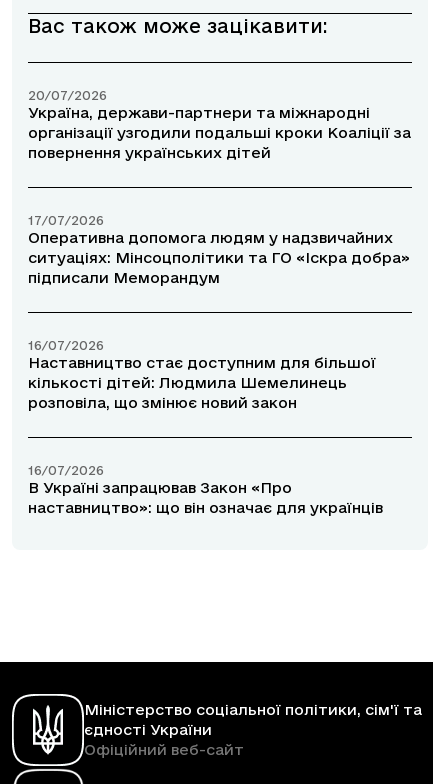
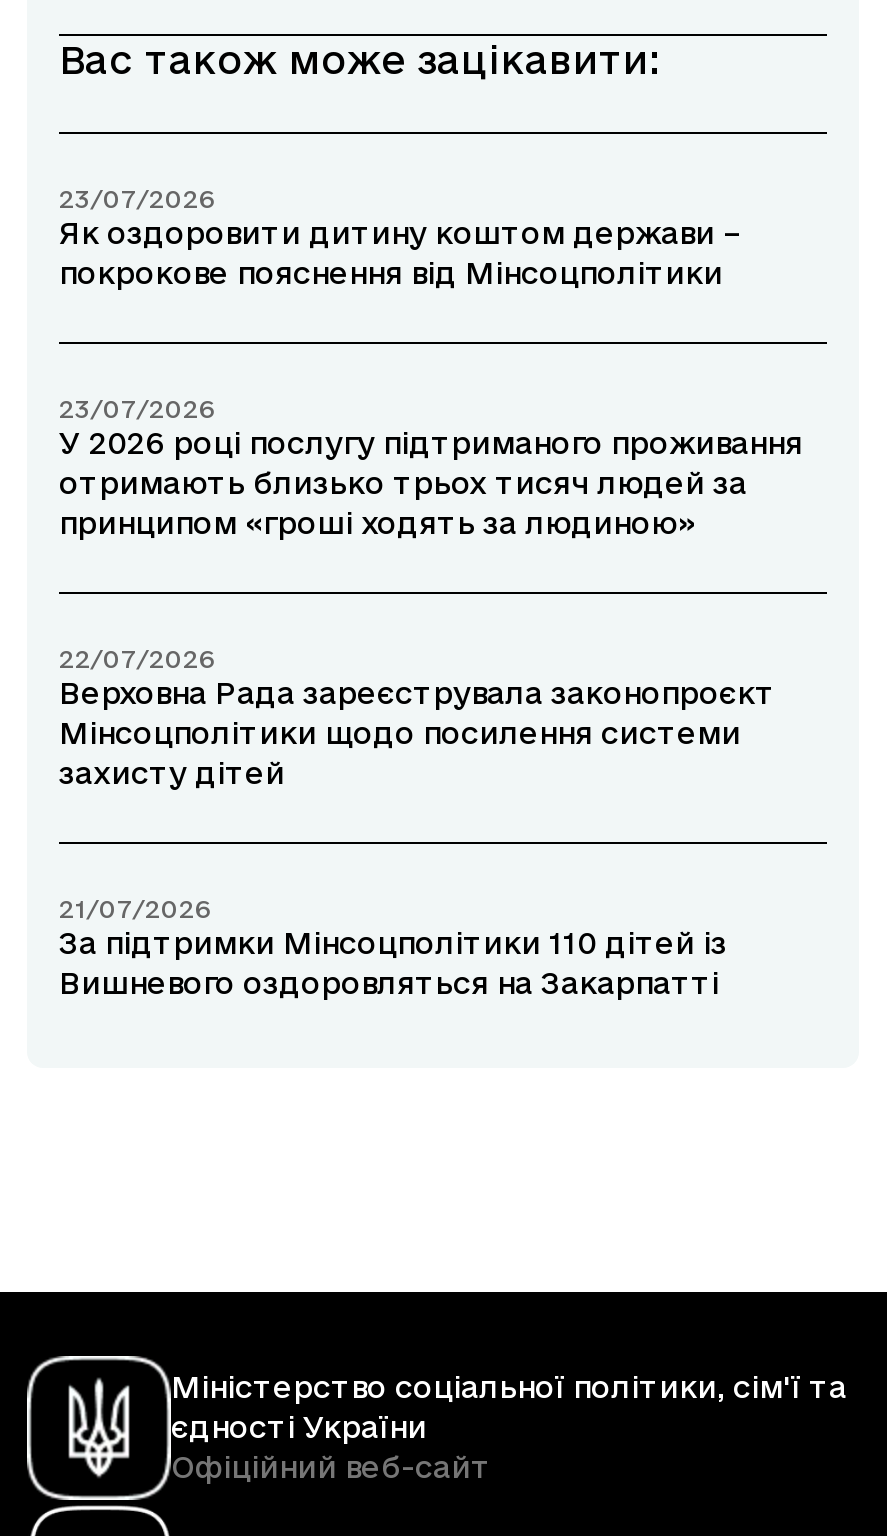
- 20/07/2026
- Україна, держави-партнери та міжнародні
- організації узгодили подальші кроки Коаліції за
- повернення українських дітей
+ 23/07/2026
+ Як оздоровити дитину коштом держави –
+ покрокове пояснення від Мінсоцполітики

- 17/07/2026
- Оперативна допомога людям у надзвичайних
- ситуаціях: Мінсоцполітики та ГО «Іскра добра»
- підписали Меморандум
+ 23/07/2026
+ У 2026 році послугу підтриманого проживання
+ отримають близько трьох тисяч людей за
+ принципом «гроші ходять за людиною»

- 16/07/2026
- Наставництво стає доступним для більшої
- кількості дітей: Людмила Шемелинець
- розповіла, що змінює новий закон
+ 22/07/2026
+ Верховна Рада зареєструвала законопроєкт
+ Мінсоцполітики щодо посилення системи
+ захисту дітей

- 16/07/2026
- В Україні запрацював Закон «Про
- наставництво»: що він означає для українців
+ 21/07/2026
+ За підтримки Мінсоцполітики 110 дітей із
+ Вишневого оздоровляться на Закарпатті
